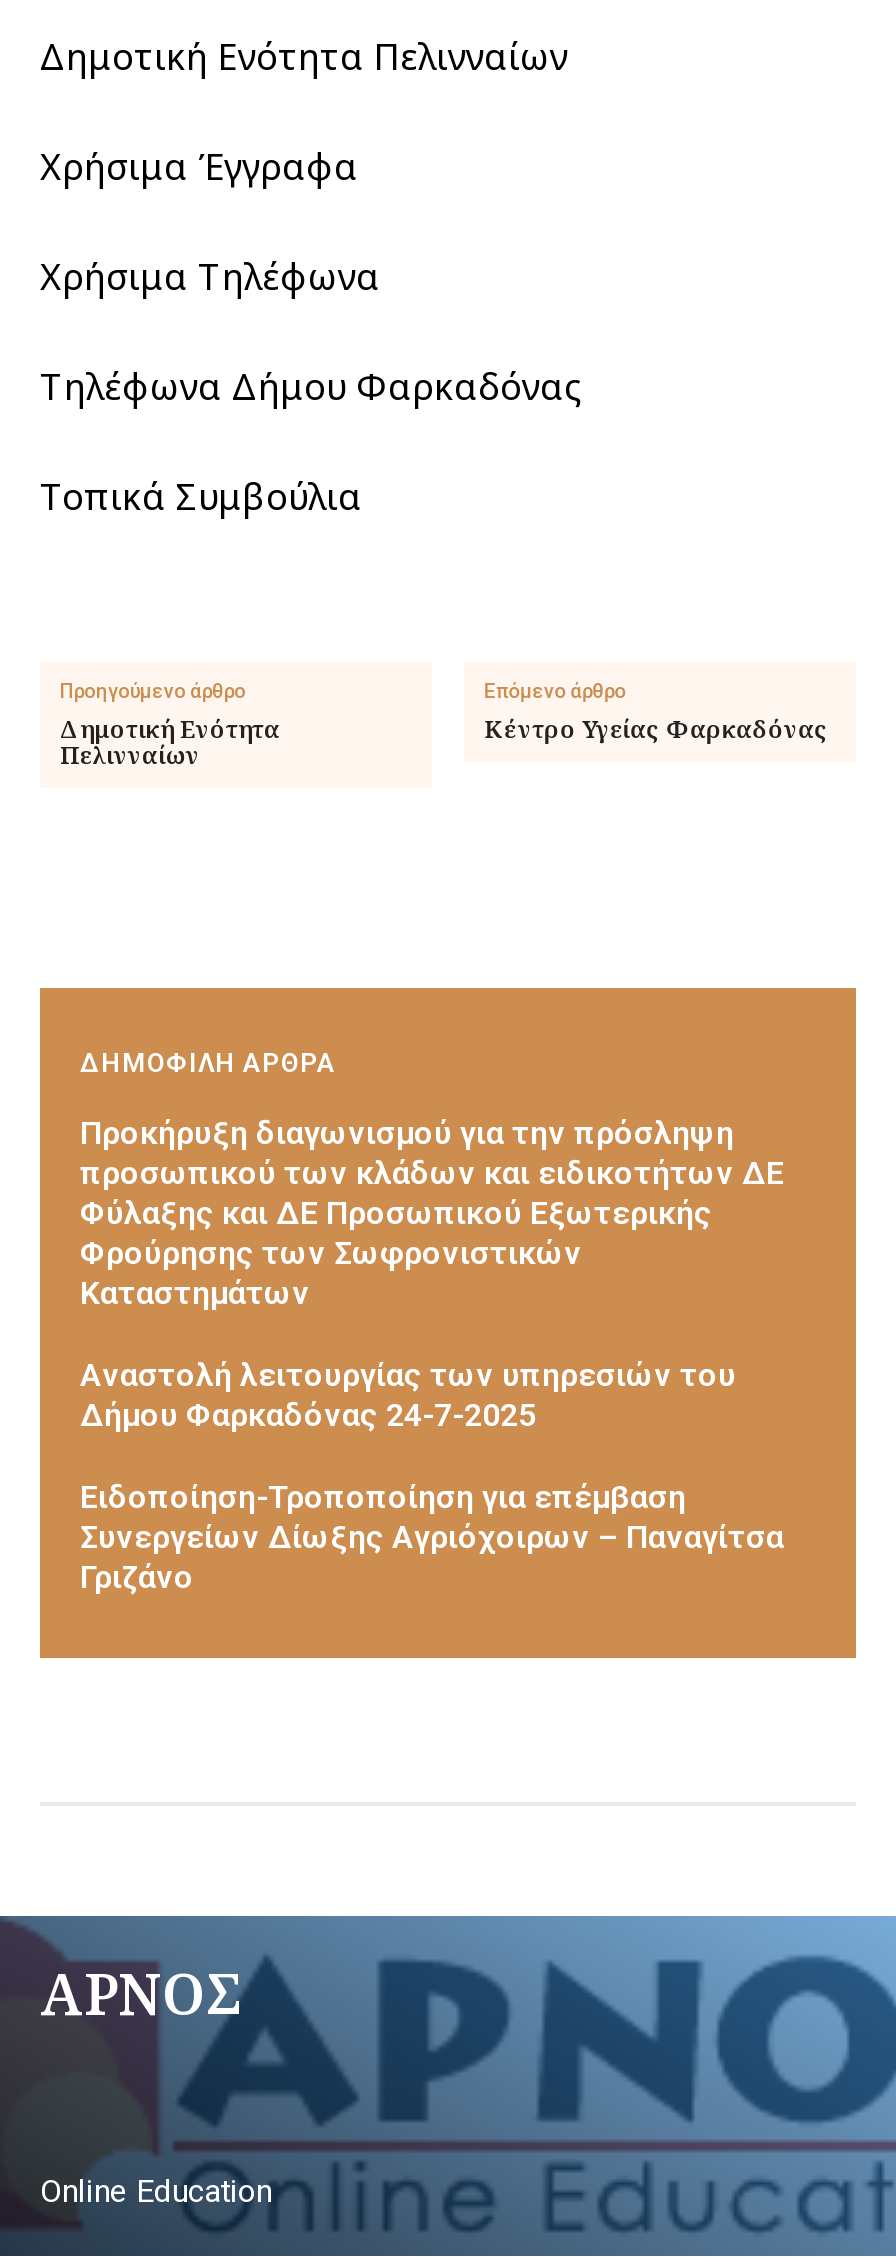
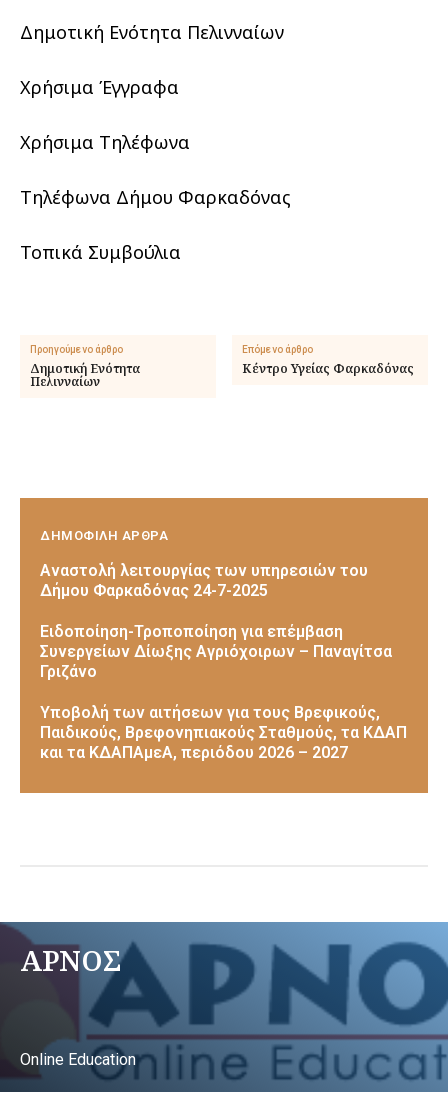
- Προκήρυξη διαγωνισμού για την πρόσληψη
- προσωπικού των κλάδων και ειδικοτήτων ΔΕ
- Φύλαξης και ΔΕ Προσωπικού Εξωτερικής
- Φρούρησης των Σωφρονιστικών
- Καταστημάτων

moved up: Αναστολή λειτουργίας των υπηρεσιών του | Δήμου Φαρκαδόνας 24-7-2025 | Ειδοποίηση-Τροποποίηση για επέμβαση | Συνεργείων Δίωξης Αγριόχοιρων – Παναγίτσα | Γριζάνο

+ Υποβολή των αιτήσεων για τους Βρεφικούς,
+ Παιδικούς, Βρεφονηπιακούς Σταθμούς, τα ΚΔΑΠ
+ και τα ΚΔΑΠΑμεΑ, περιόδου 2026 – 2027
